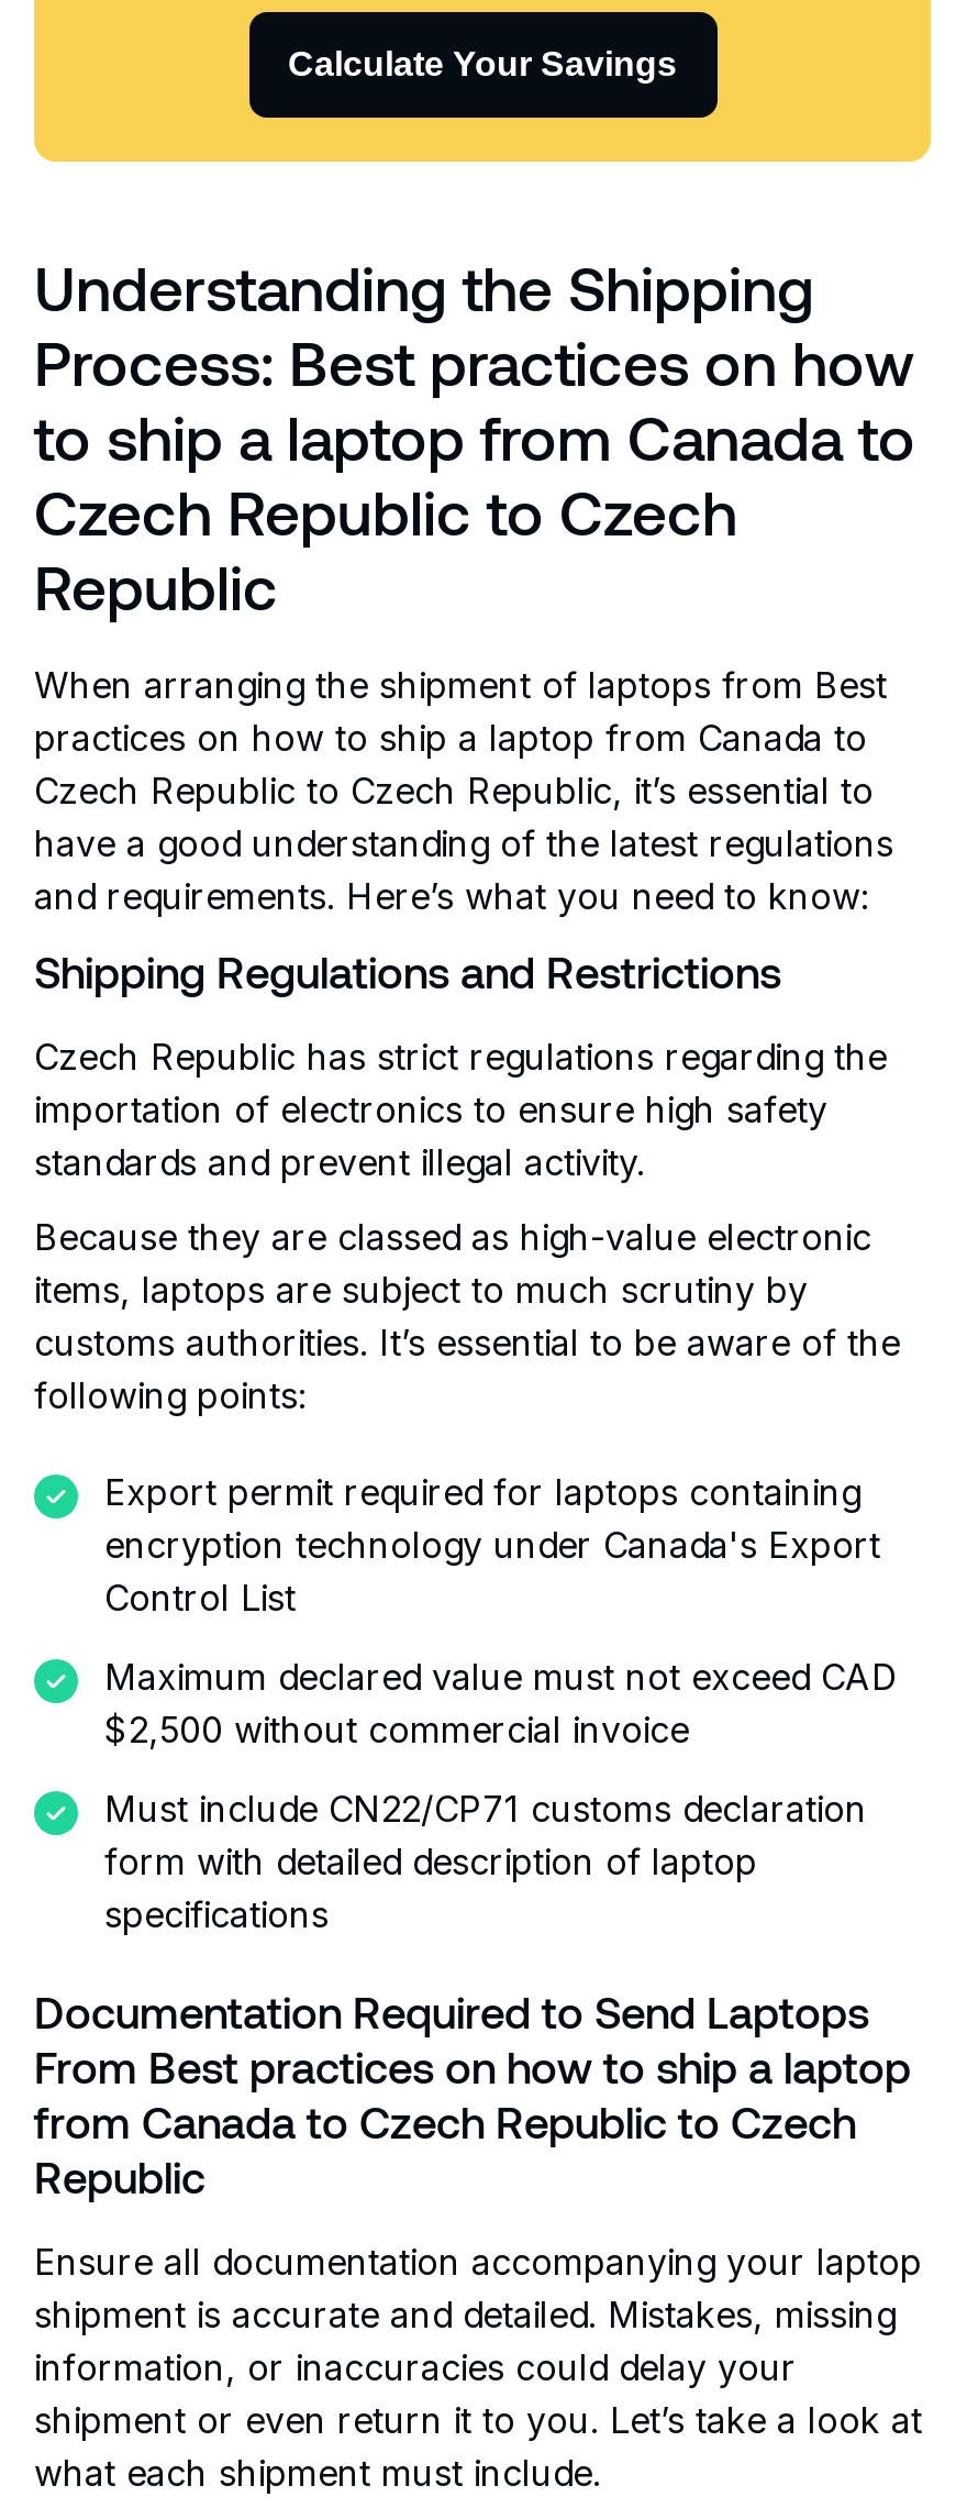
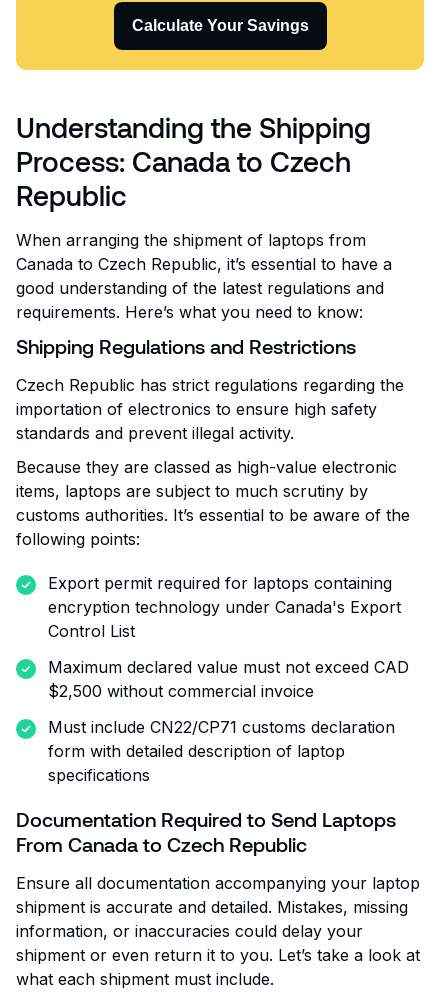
- Process: Best practices on how
- to ship a laptop from Canada to
- Czech Republic to Czech
+ Process: Canada to Czech

- When arranging the shipment of laptops from Best
- practices on how to ship a laptop from Canada to
- Czech Republic to Czech Republic, it’s essential to
- have a good understanding of the latest regulations
- and requirements. Here’s what you need to know:
+ When arranging the shipment of laptops from
+ Canada to Czech Republic, it’s essential to have a
+ good understanding of the latest regulations and
+ requirements. Here’s what you need to know:

- From Best practices on how to ship a laptop
- from Canada to Czech Republic to Czech
- Republic
+ From Canada to Czech Republic
